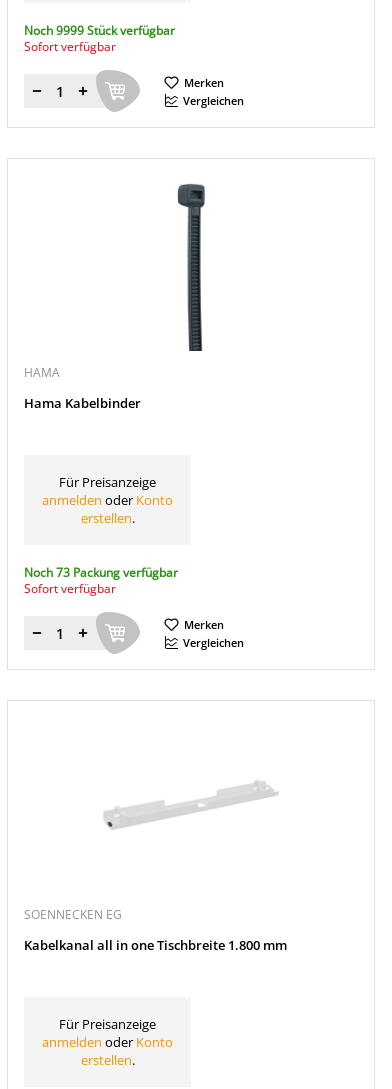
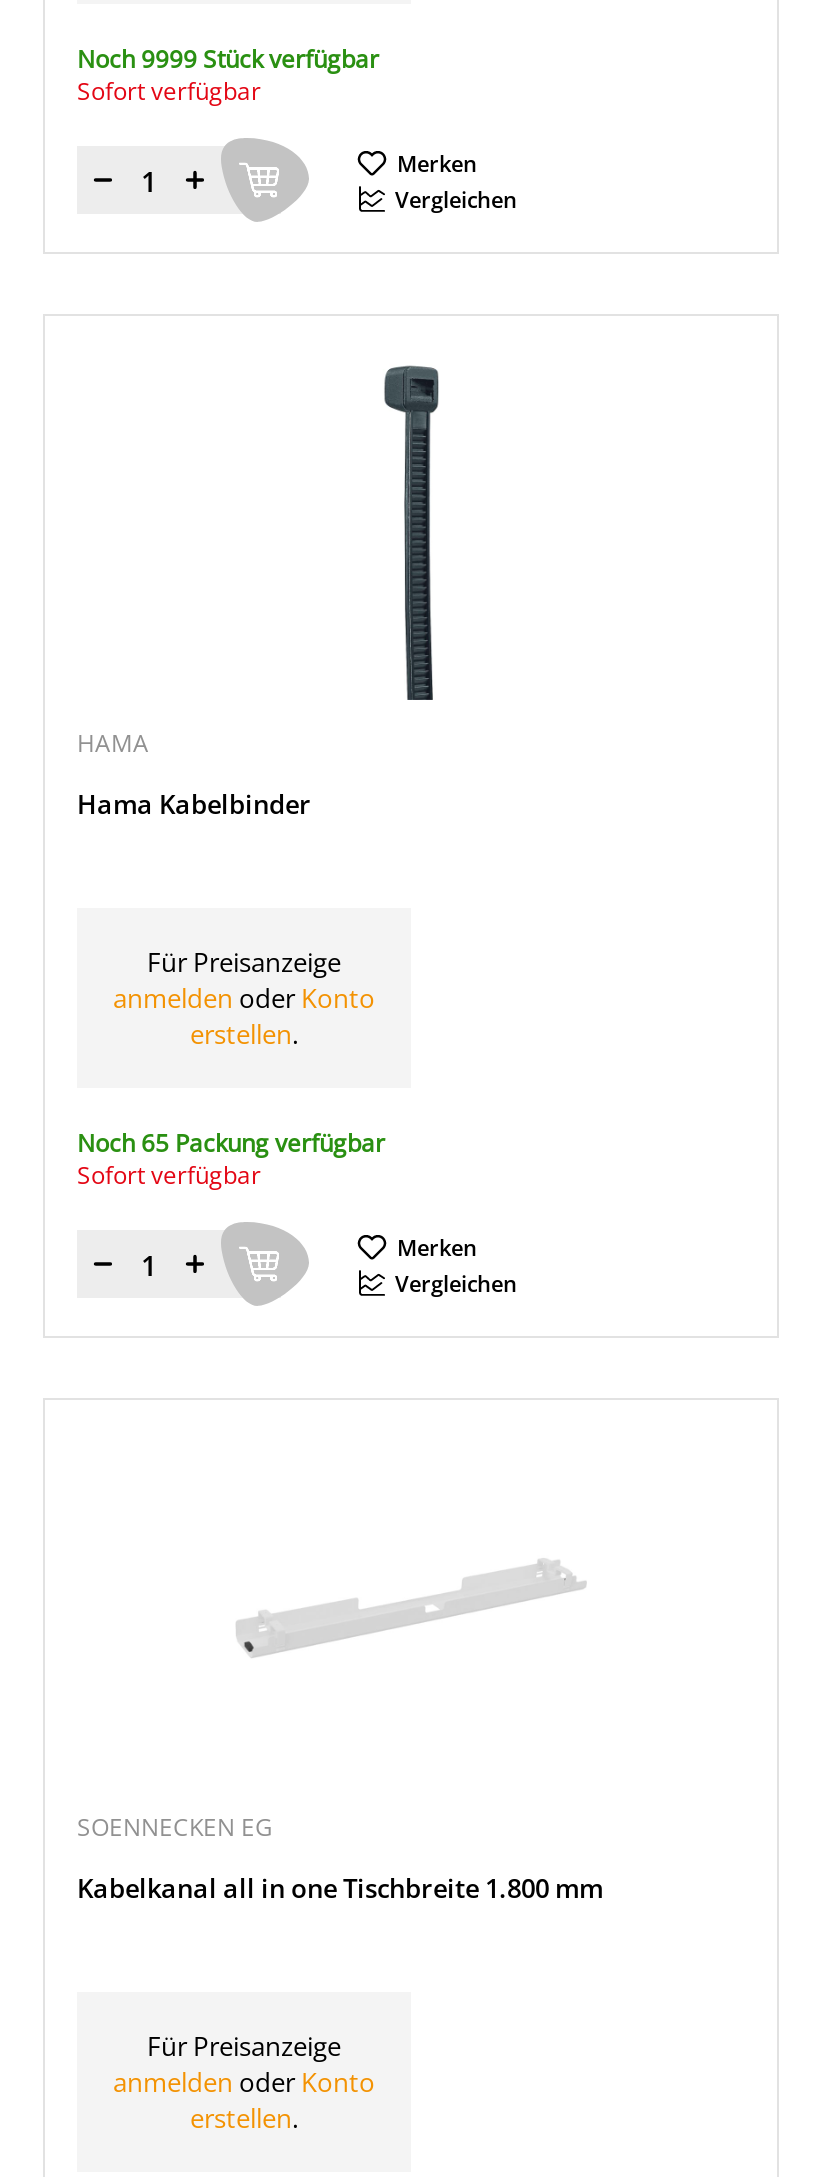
- Noch 73 Packung verfügbar
+ Noch 65 Packung verfügbar
